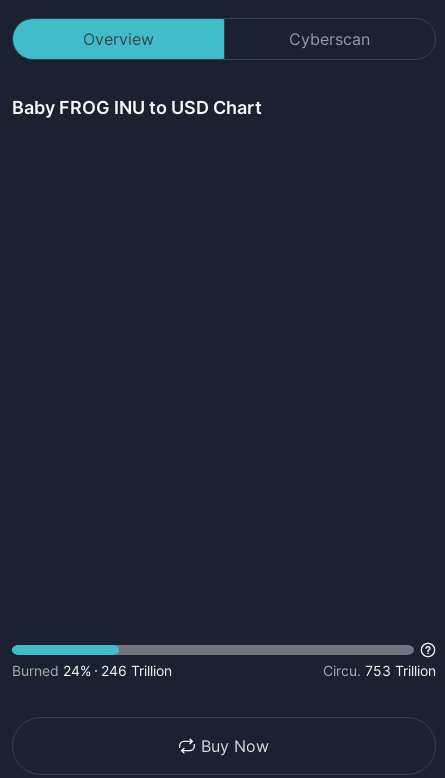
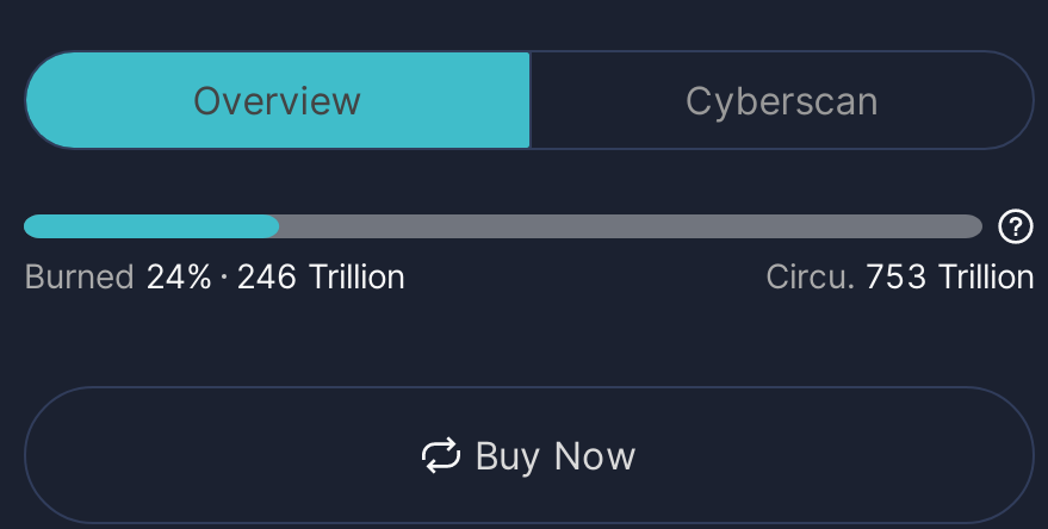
- Baby FROG INU to USD Chart
